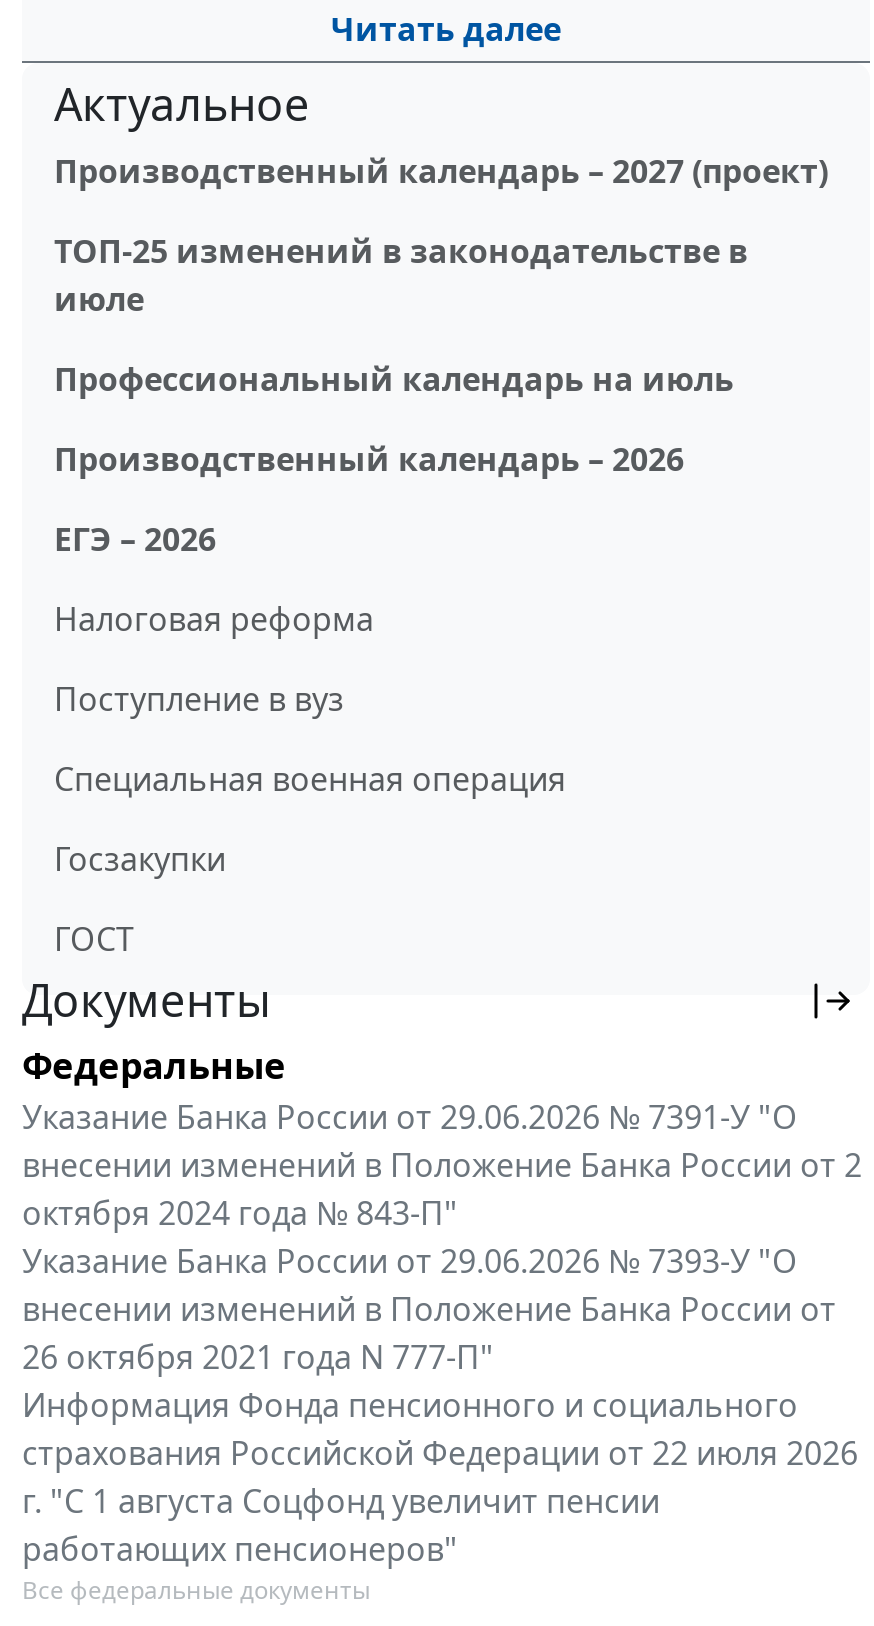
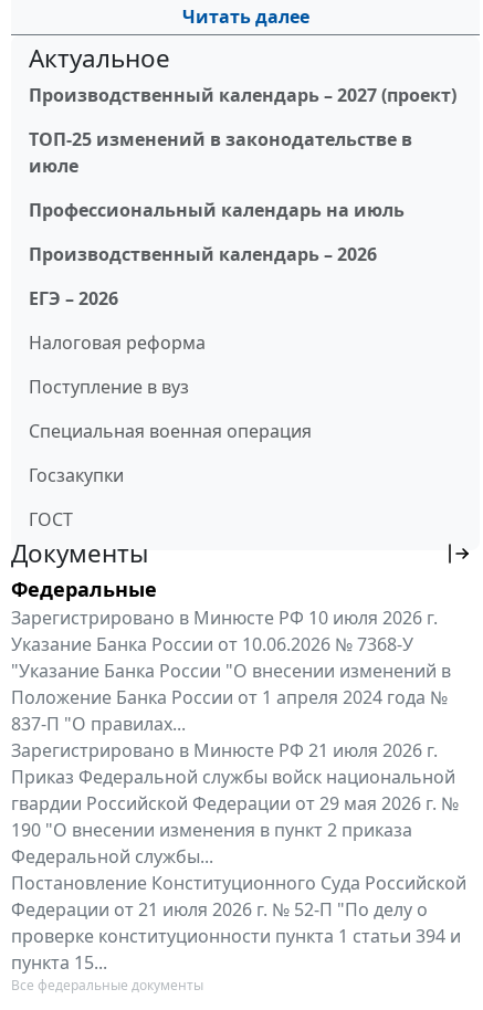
- Указание Банка России от 29.06.2026 № 7391-У "О
- внесении изменений в Положение Банка России от 2
- октября 2024 года № 843-П"
- Указание Банка России от 29.06.2026 № 7393-У "О
- внесении изменений в Положение Банка России от
- 26 октября 2021 года N 777-П"
- Информация Фонда пенсионного и социального
- страхования Российской Федерации от 22 июля 2026
- г. "С 1 августа Соцфонд увеличит пенсии
- работающих пенсионеров"
+ Зарегистрировано в Минюсте РФ 10 июля 2026 г.
+ Указание Банка России от 10.06.2026 № 7368-У
+ "Указание Банка России "О внесении изменений в
+ Положение Банка России от 1 апреля 2024 года №
+ 837-П "О правилах...
+ Зарегистрировано в Минюсте РФ 21 июля 2026 г.
+ Приказ Федеральной службы войск национальной
+ гвардии Российской Федерации от 29 мая 2026 г. №
+ 190 "О внесении изменения в пункт 2 приказа
+ Федеральной службы...
+ Постановление Конституционного Суда Российской
+ Федерации от 21 июля 2026 г. № 52-П "По делу о
+ проверке конституционности пункта 1 статьи 394 и
+ пункта 15...
